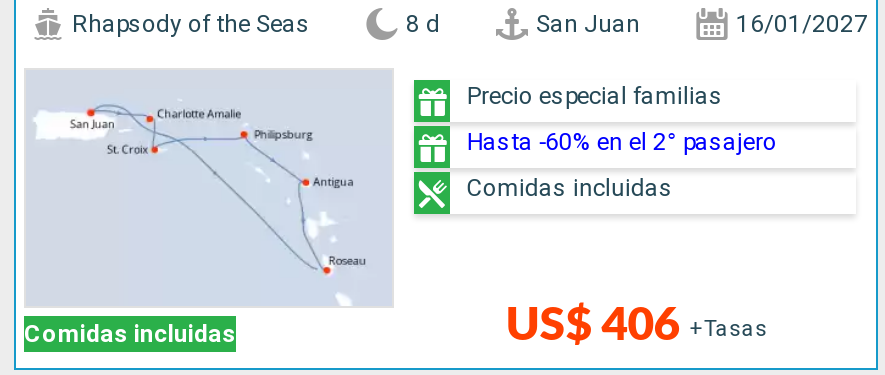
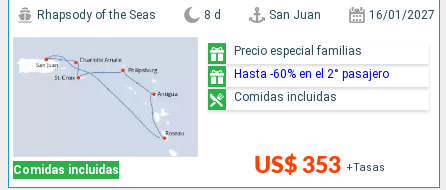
- US$ 406 +Tasas
+ US$ 353 +Tasas
